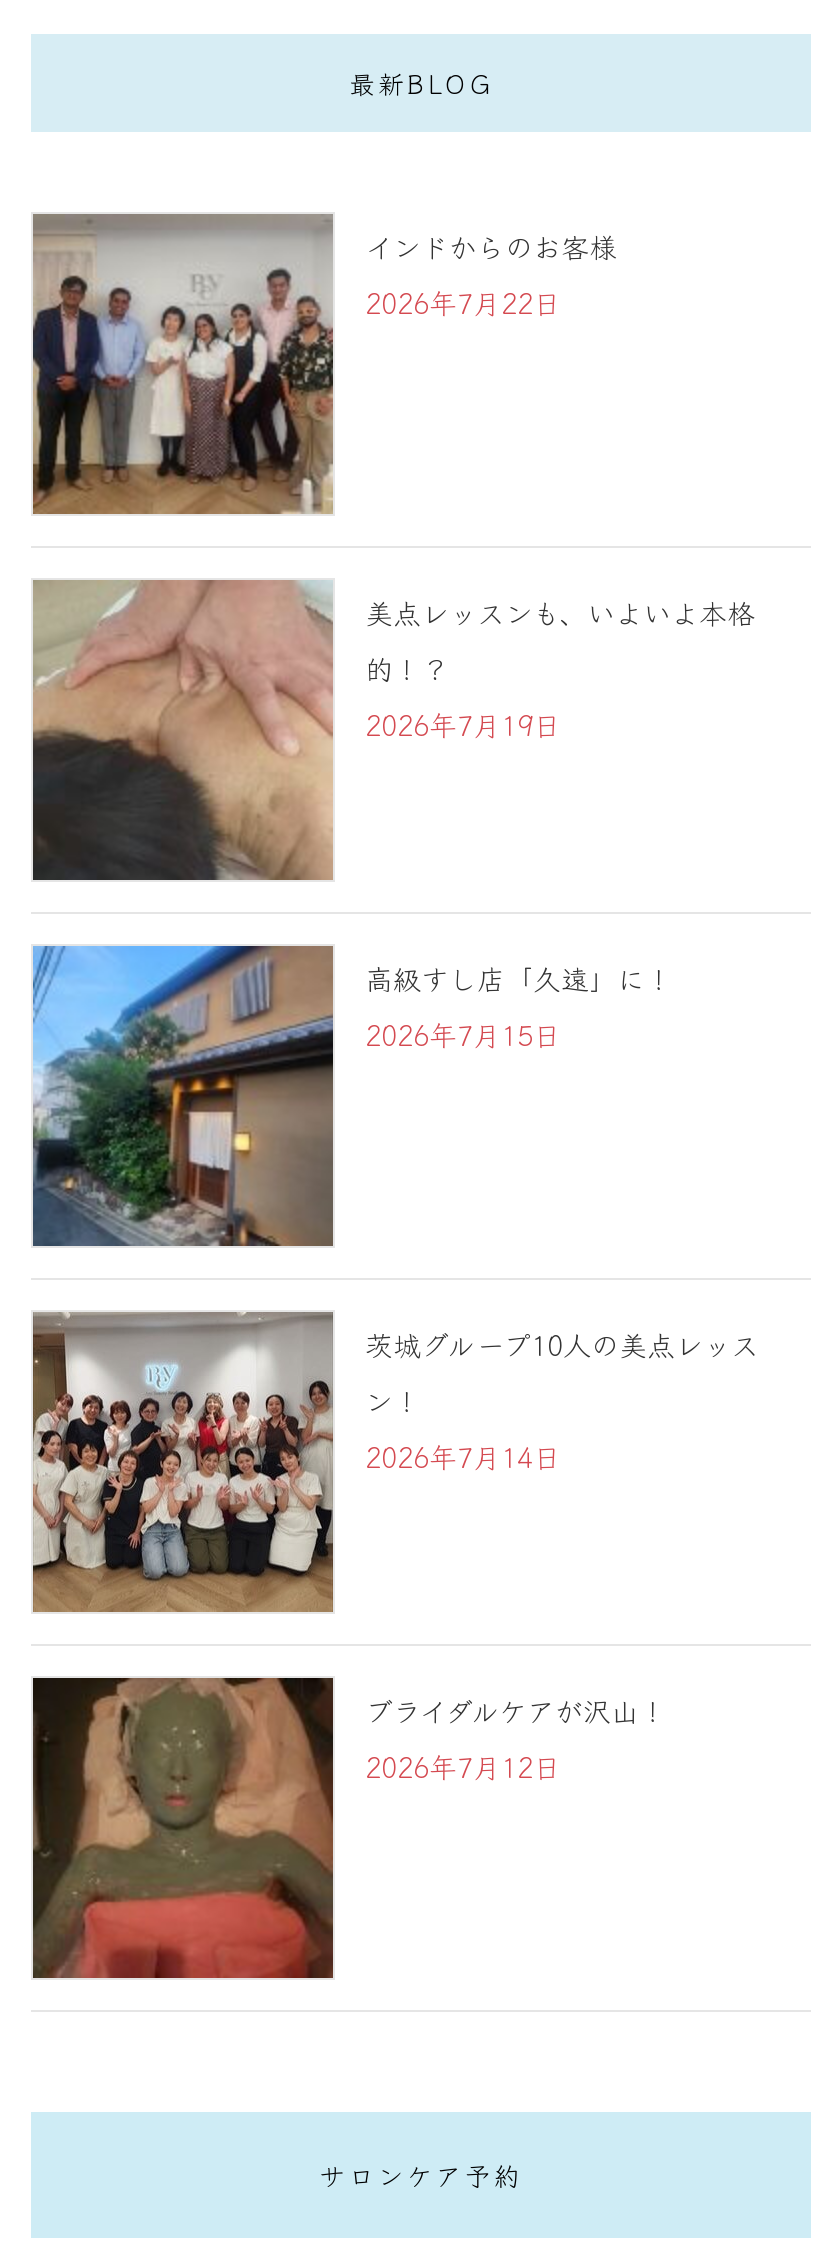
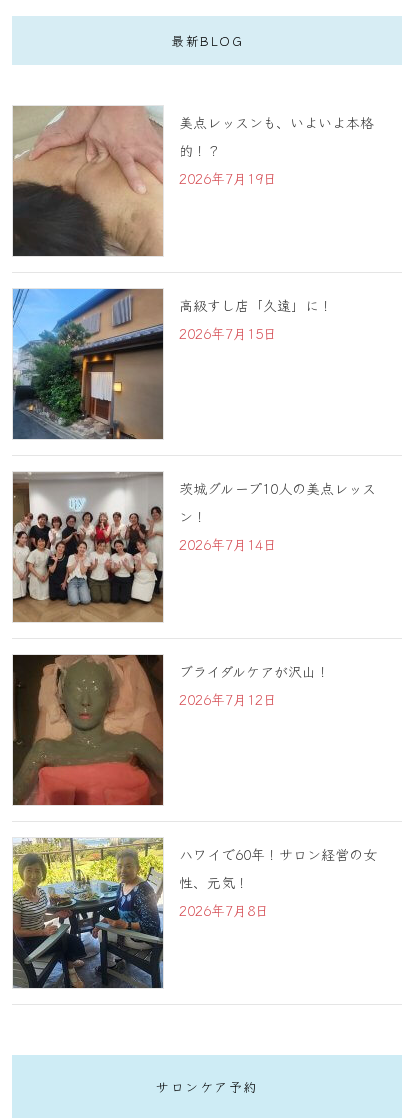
- [image]
- インドからのお客様
- 2026年7月22日

moved up: [image] | 美点レッスンも、いよいよ本格 | 的！？ | ... | ブライダルケアが沢山！ | 2026年7月12日

moved up: [image]

+ [image]
+ ハワイで60年！サロン経営の女
+ 性、元気！
+ 2026年7月8日
